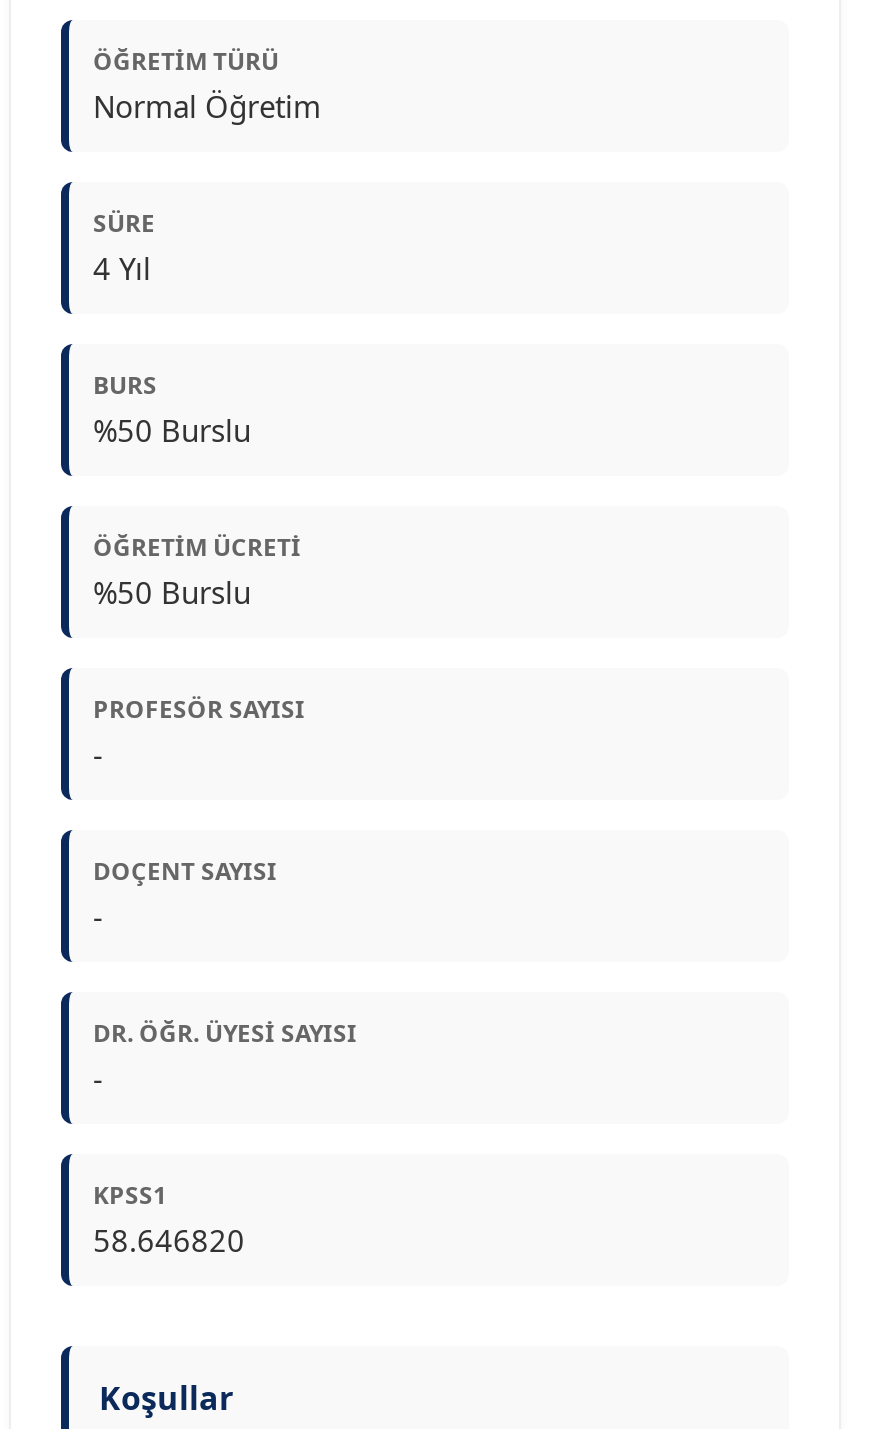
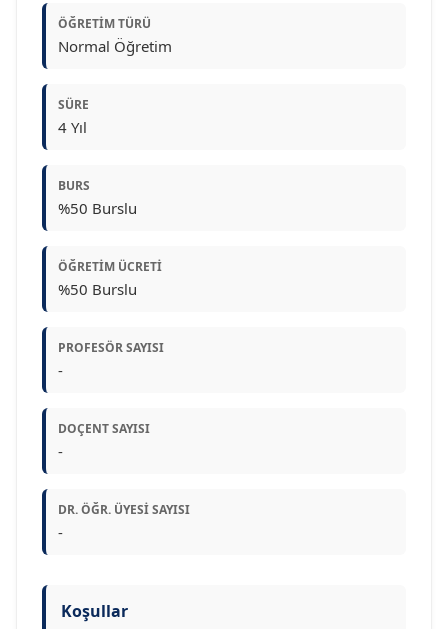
- KPSS1
- 58.646820
